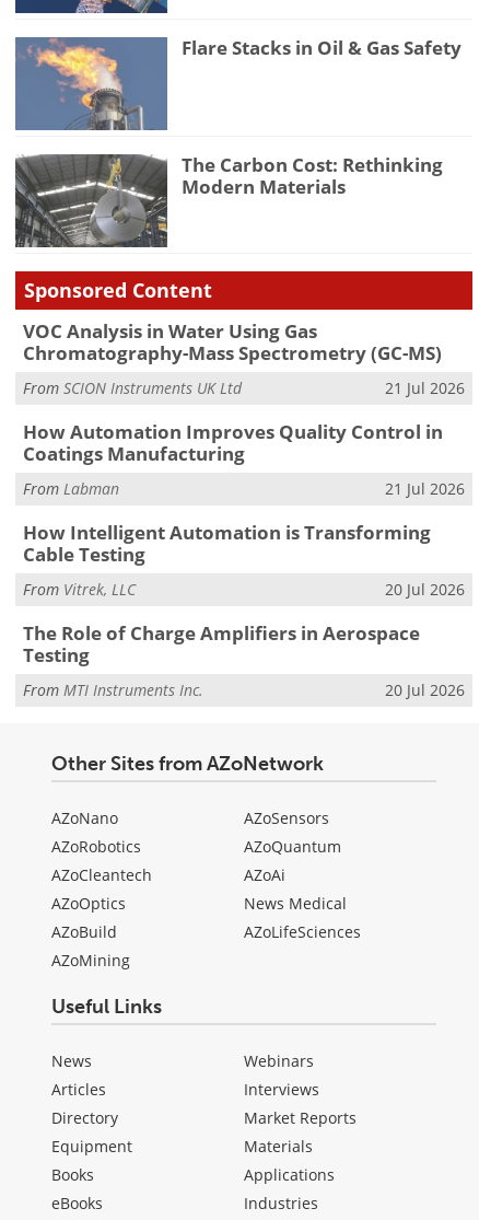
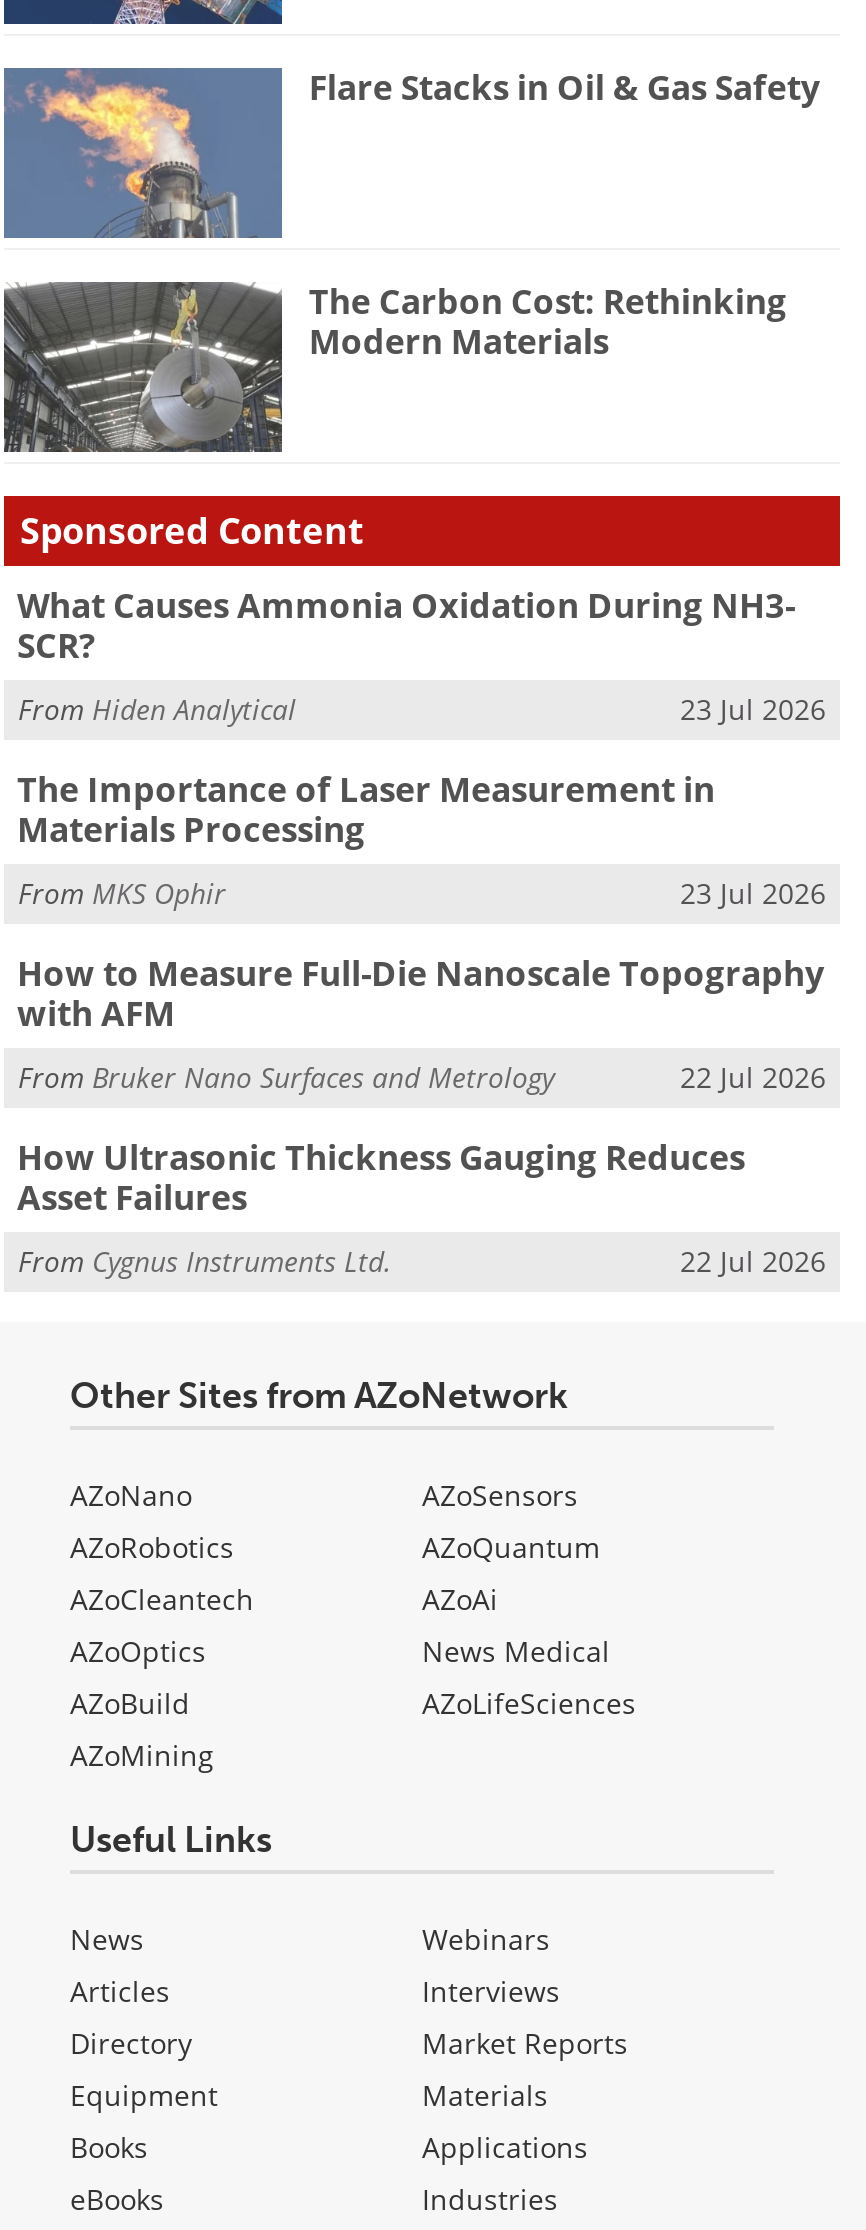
- VOC Analysis in Water Using Gas
- Chromatography-Mass Spectrometry (GC-MS)
+ What Causes Ammonia Oxidation During NH3-
+ SCR?

- From SCION Instruments UK Ltd
- 21 Jul 2026
+ From Hiden Analytical
+ 23 Jul 2026

- How Automation Improves Quality Control in
- Coatings Manufacturing
+ The Importance of Laser Measurement in
+ Materials Processing

- From Labman
- 21 Jul 2026
+ From MKS Ophir
+ 23 Jul 2026

- How Intelligent Automation is Transforming
- Cable Testing
+ How to Measure Full-Die Nanoscale Topography
+ with AFM

- From Vitrek, LLC
- 20 Jul 2026
+ From Bruker Nano Surfaces and Metrology
+ 22 Jul 2026

- The Role of Charge Amplifiers in Aerospace
- Testing
+ How Ultrasonic Thickness Gauging Reduces
+ Asset Failures

- From MTI Instruments Inc.
- 20 Jul 2026
+ From Cygnus Instruments Ltd.
+ 22 Jul 2026
